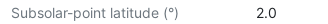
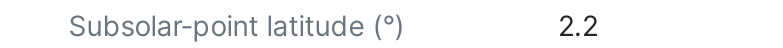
- 2.0
+ 2.2
